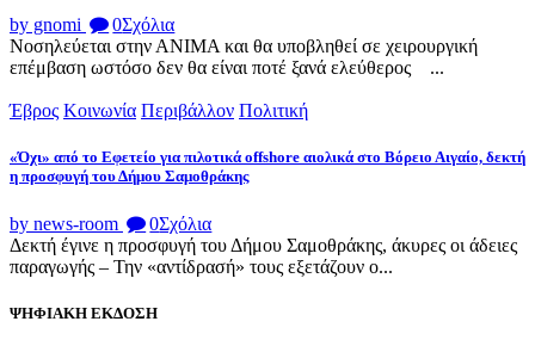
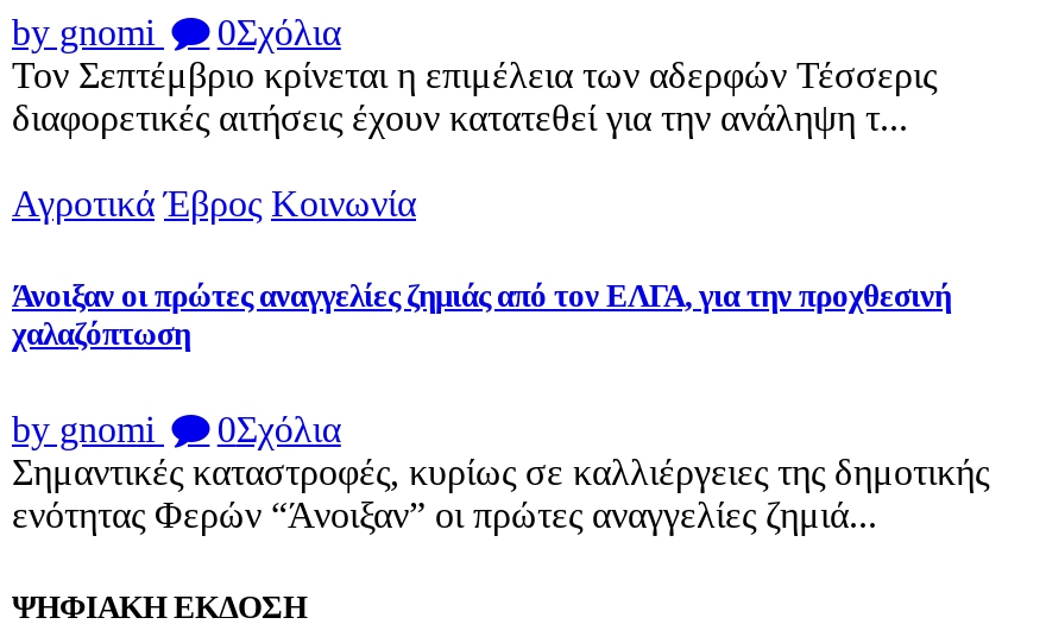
- Νοσηλεύεται στην ΑΝΙΜΑ και θα υποβληθεί σε χειρουργική
- επέμβαση ωστόσο δεν θα είναι ποτέ ξανά ελεύθερος ...
+ Τον Σεπτέμβριο κρίνεται η επιμέλεια των αδερφών Τέσσερις
+ διαφορετικές αιτήσεις έχουν κατατεθεί για την ανάληψη τ...

- Έβρος Κοινωνία Περιβάλλον Πολιτική
+ Αγροτικά Έβρος Κοινωνία

- «Όχι» από το Εφετείο για πιλοτικά offshore αιολικά στο Βόρειο Αιγαίο, δεκτή
- η προσφυγή του Δήμου Σαμοθράκης
+ Άνοιξαν οι πρώτες αναγγελίες ζημιάς από τον ΕΛΓΑ, για την προχθεσινή
+ χαλαζόπτωση

- by news-room
+ by gnomi

- Δεκτή έγινε η προσφυγή του Δήμου Σαμοθράκης, άκυρες οι άδειες
- παραγωγής – Την «αντίδρασή» τους εξετάζουν ο...
+ Σημαντικές καταστροφές, κυρίως σε καλλιέργειες της δημοτικής
+ ενότητας Φερών “Άνοιξαν” οι πρώτες αναγγελίες ζημιά...
